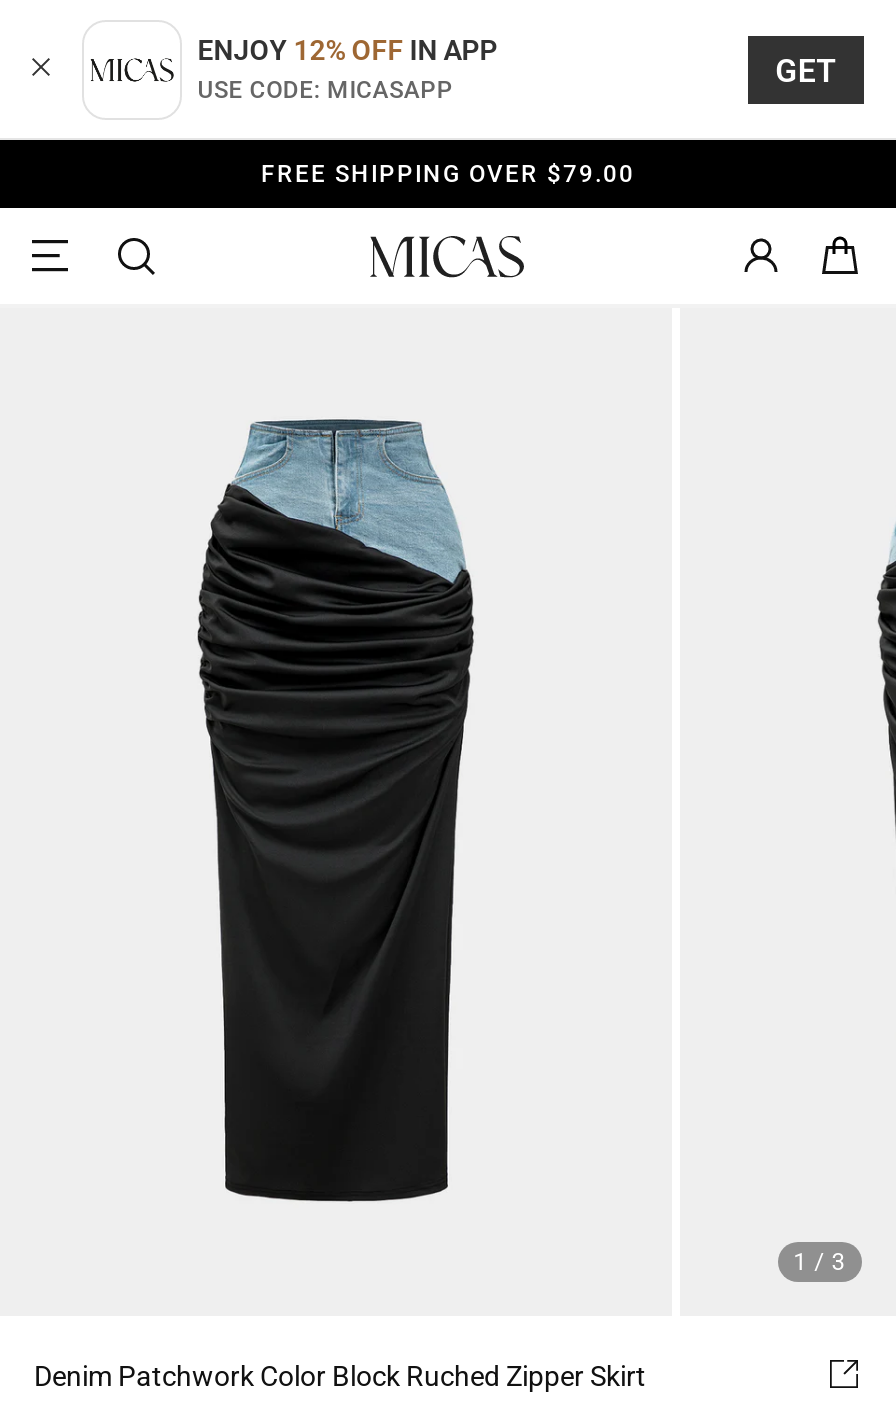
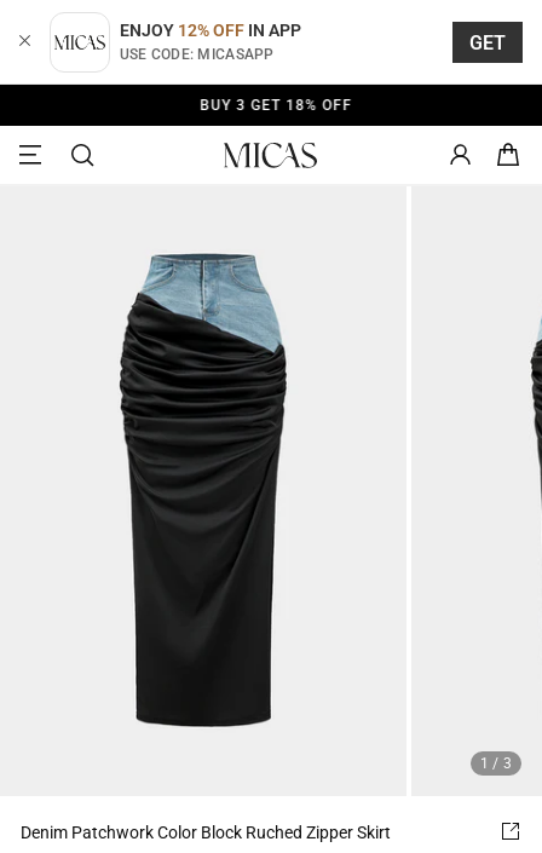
- FREE SHIPPING OVER $79.00
+ BUY 3 GET 18% OFF
